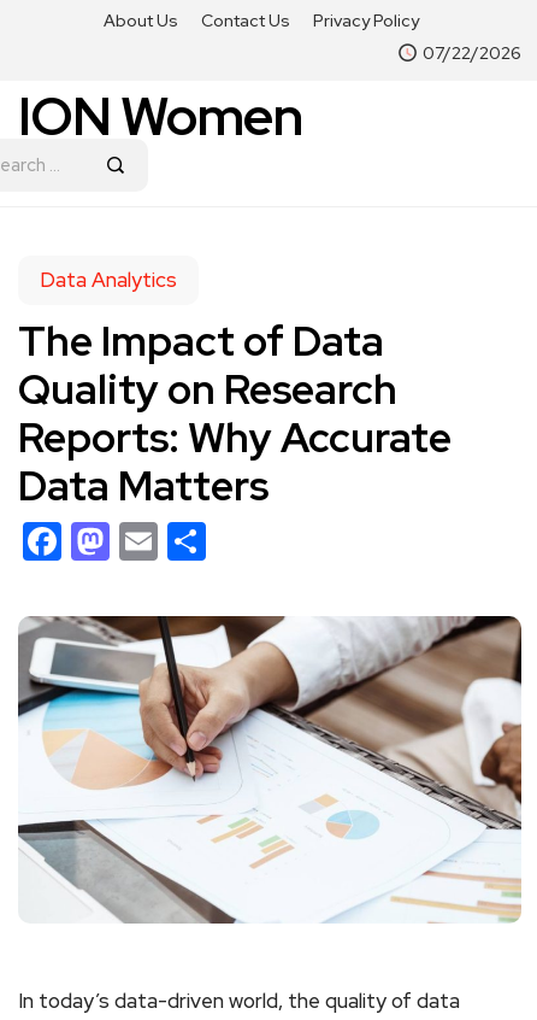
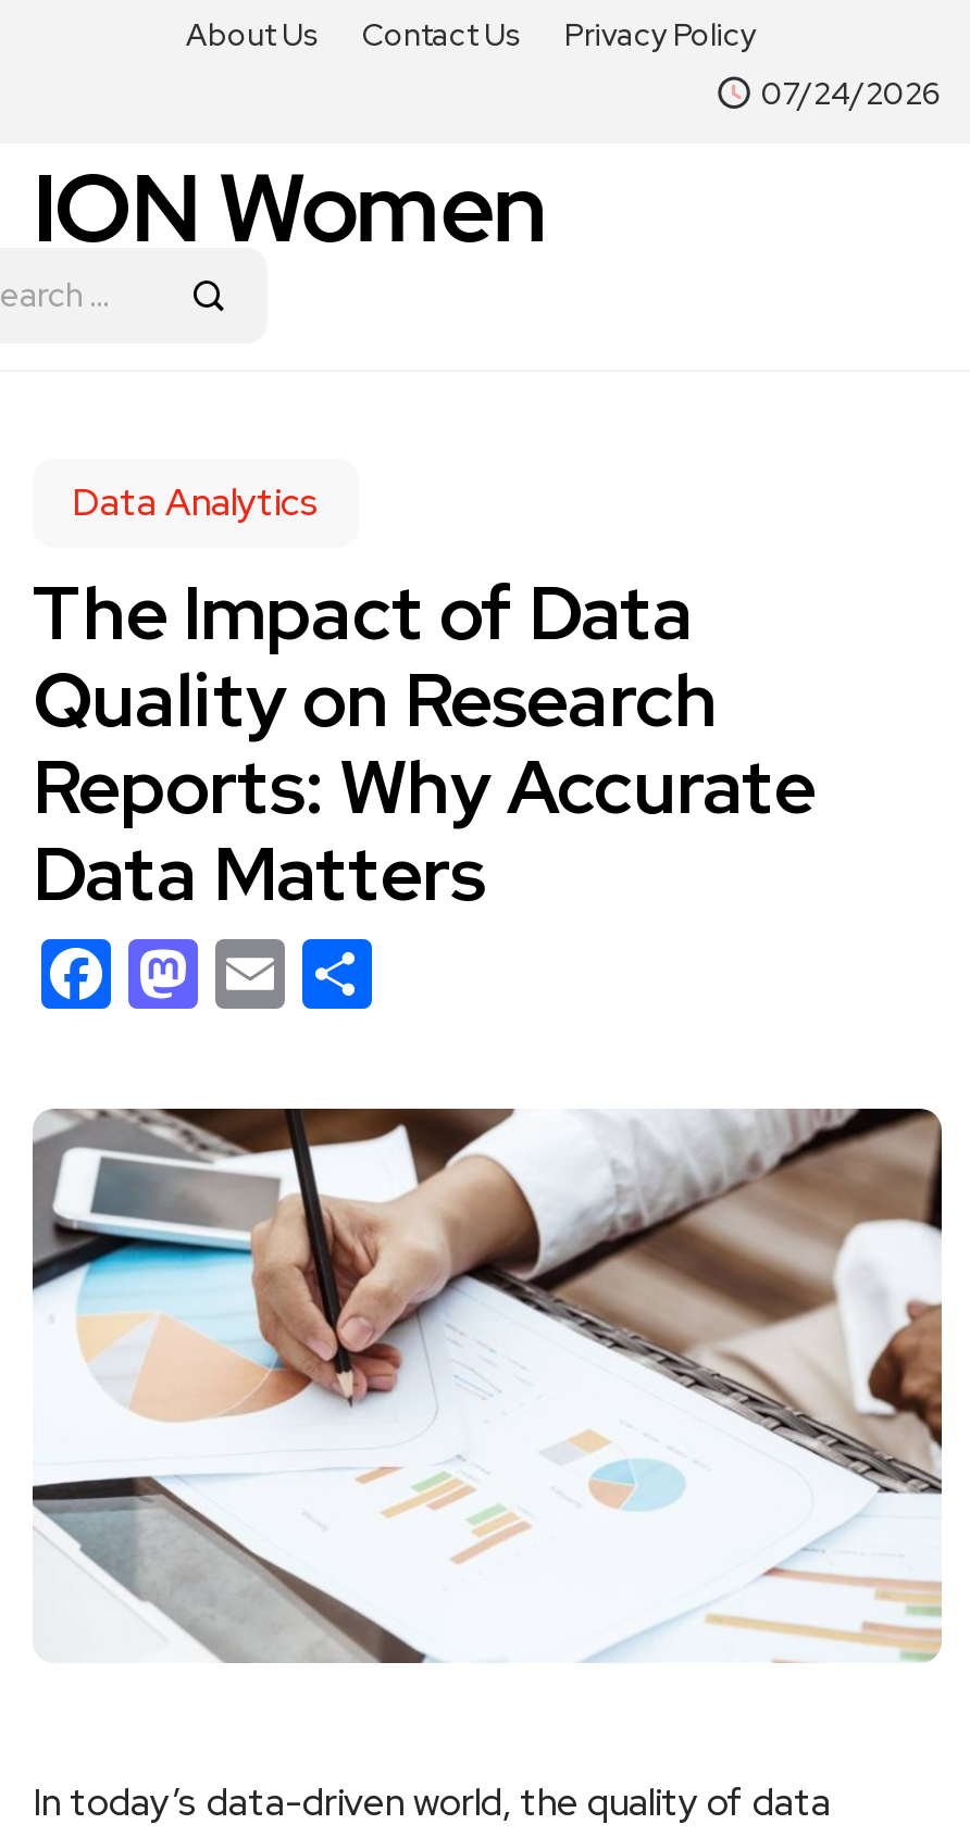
- 07/22/2026
+ 07/24/2026
